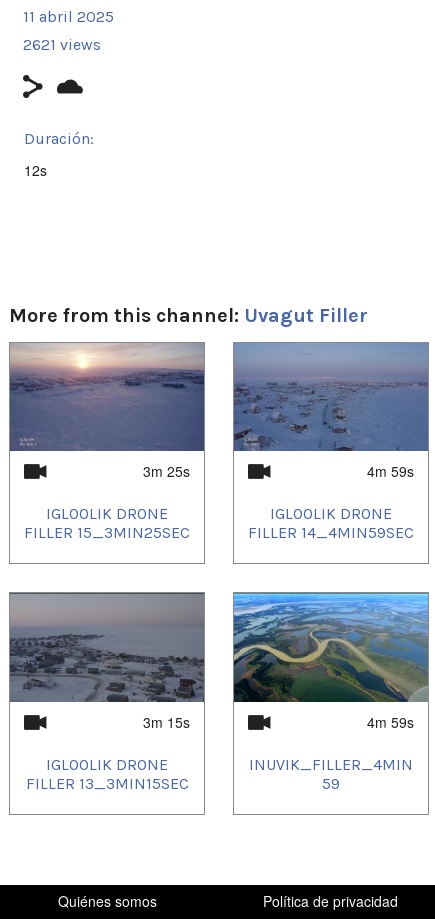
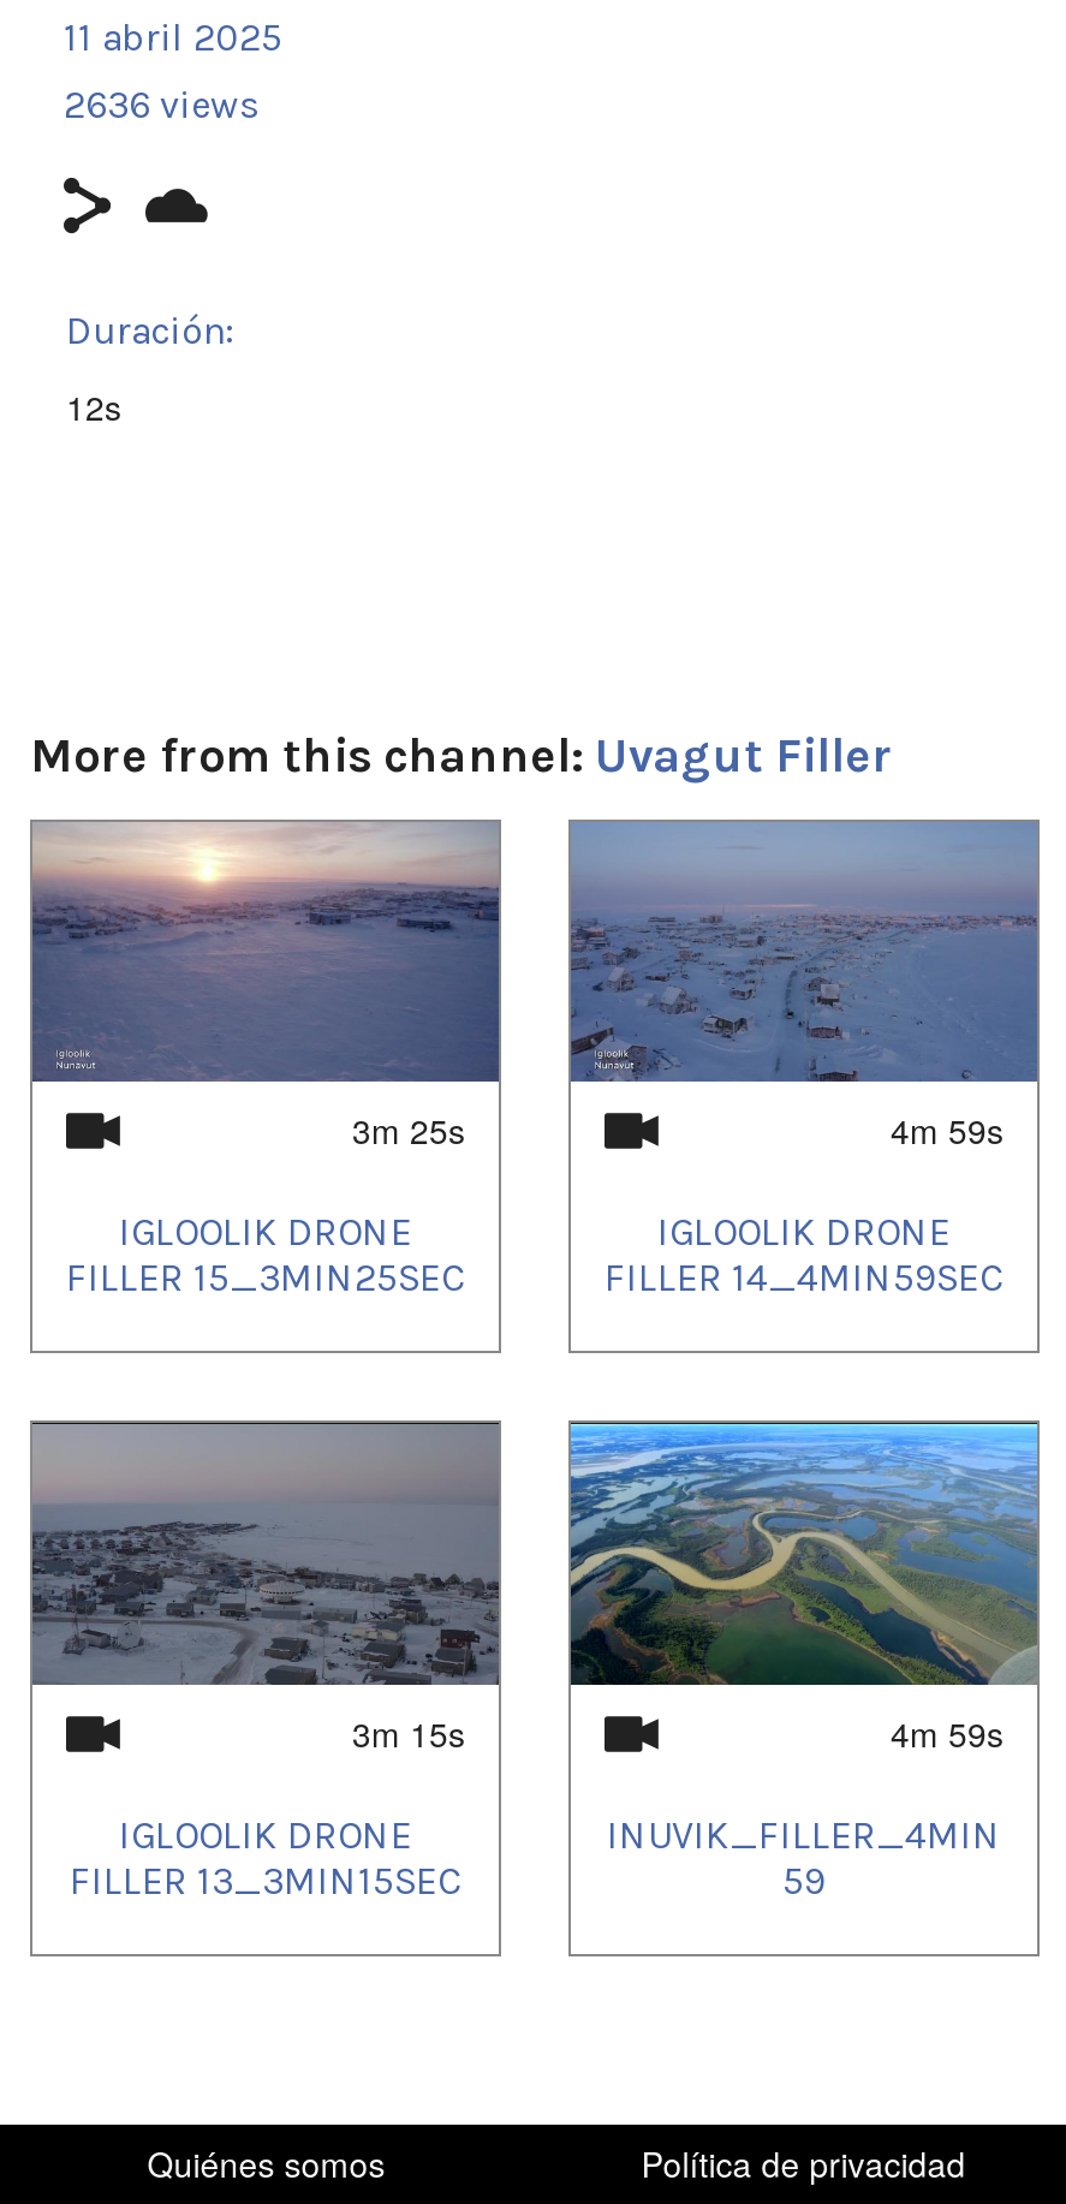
- 2621 views
+ 2636 views
